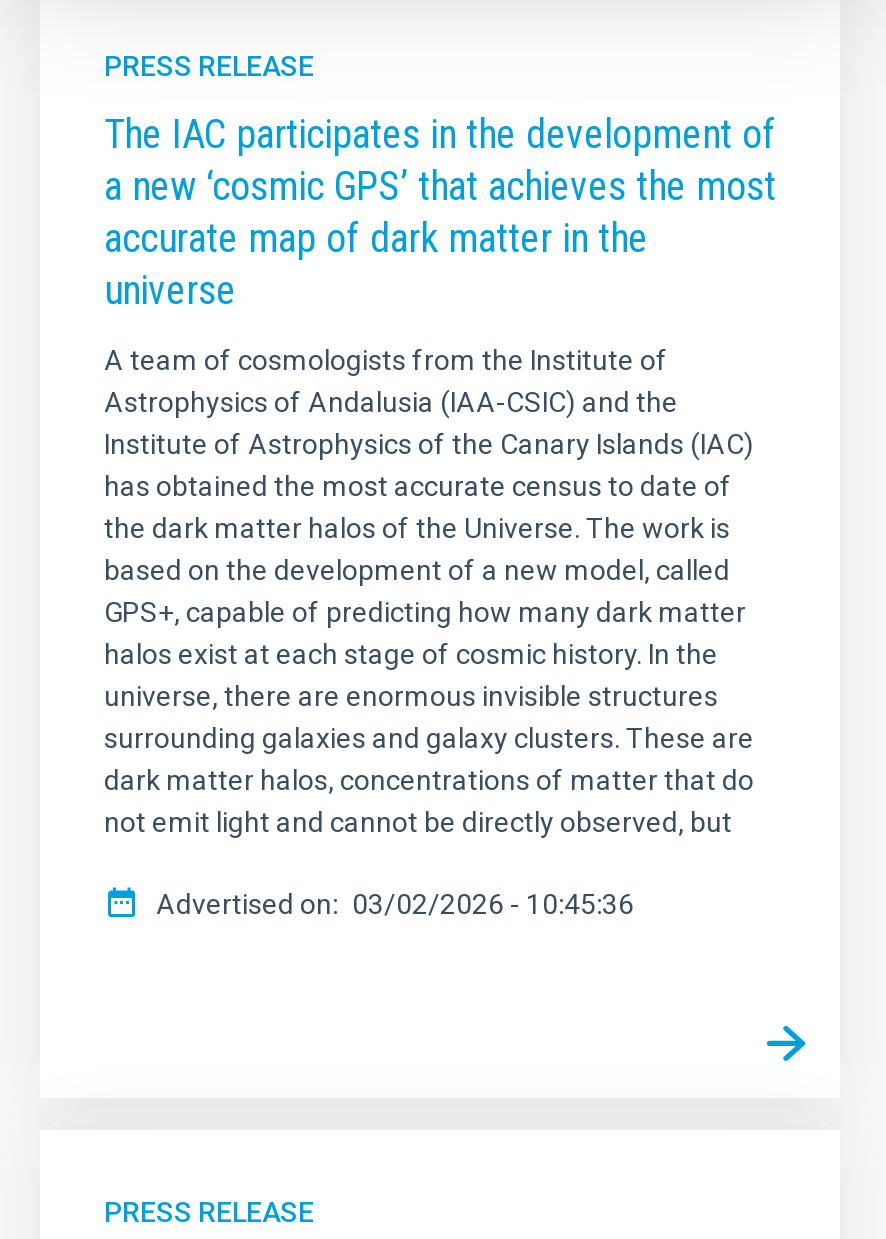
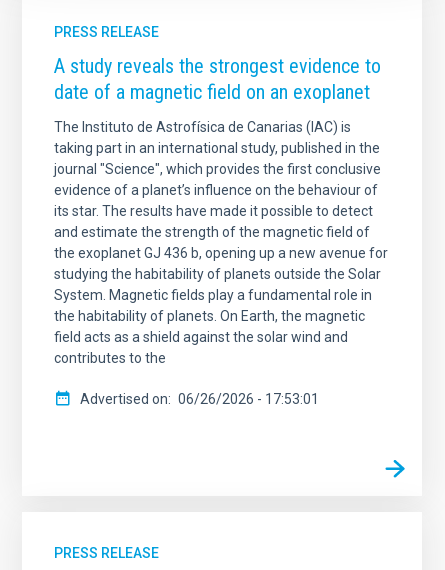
- The IAC participates in the development of
- a new ‘cosmic GPS’ that achieves the most
- accurate map of dark matter in the
- universe
+ A study reveals the strongest evidence to
+ date of a magnetic field on an exoplanet

- A team of cosmologists from the Institute of
- Astrophysics of Andalusia (IAA-CSIC) and the
- Institute of Astrophysics of the Canary Islands (IAC)
- has obtained the most accurate census to date of
- the dark matter halos of the Universe. The work is
- based on the development of a new model, called
- GPS+, capable of predicting how many dark matter
- halos exist at each stage of cosmic history. In the
- universe, there are enormous invisible structures
- surrounding galaxies and galaxy clusters. These are
- dark matter halos, concentrations of matter that do
- not emit light and cannot be directly observed, but
+ The Instituto de Astrofísica de Canarias (IAC) is
+ taking part in an international study, published in the
+ journal "Science", which provides the first conclusive
+ evidence of a planet’s influence on the behaviour of
+ its star. The results have made it possible to detect
+ and estimate the strength of the magnetic field of
+ the exoplanet GJ 436 b, opening up a new avenue for
+ studying the habitability of planets outside the Solar
+ System. Magnetic fields play a fundamental role in
+ the habitability of planets. On Earth, the magnetic
+ field acts as a shield against the solar wind and
+ contributes to the

- Advertised on 03/02/2026 - 10:45:36
+ Advertised on 06/26/2026 - 17:53:01
